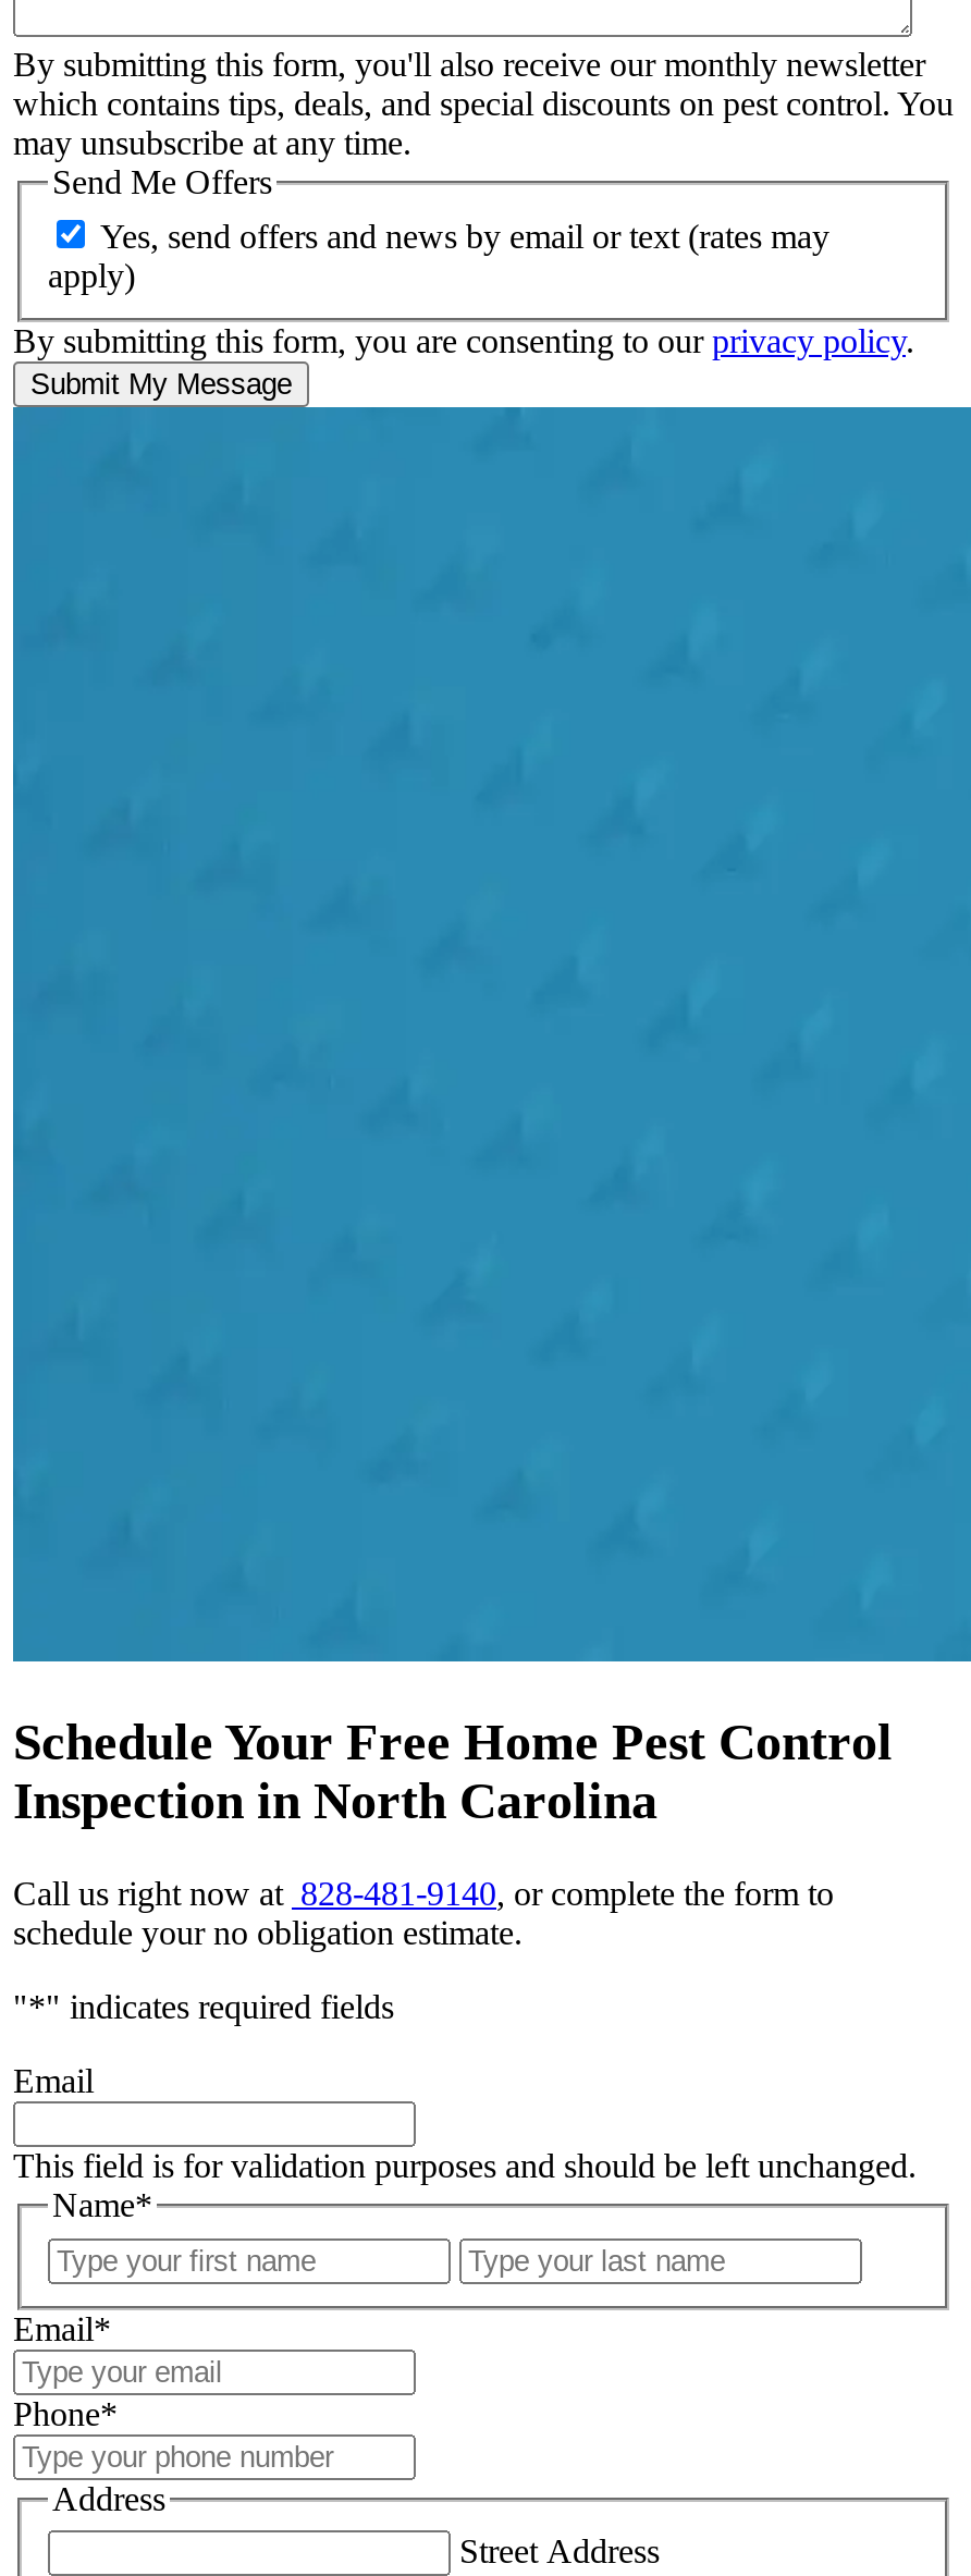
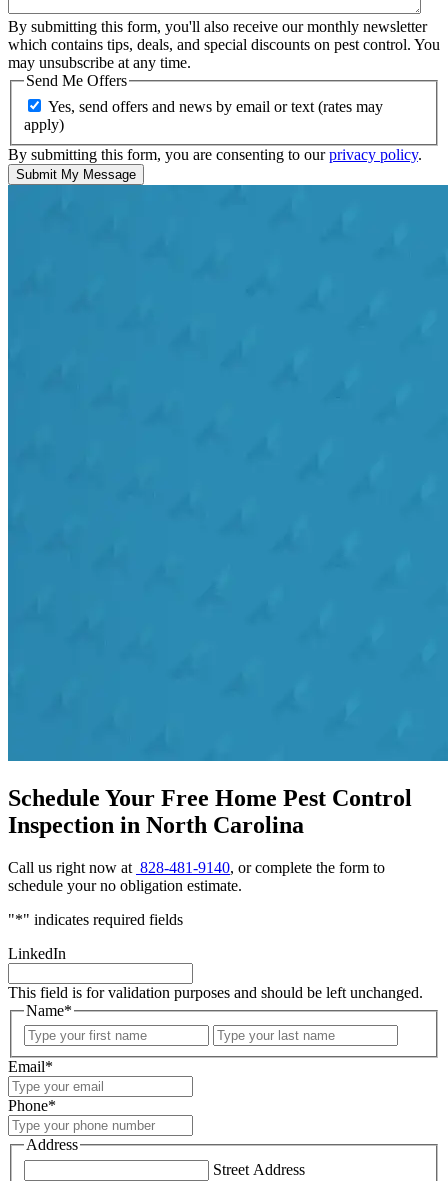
- Email
+ LinkedIn
